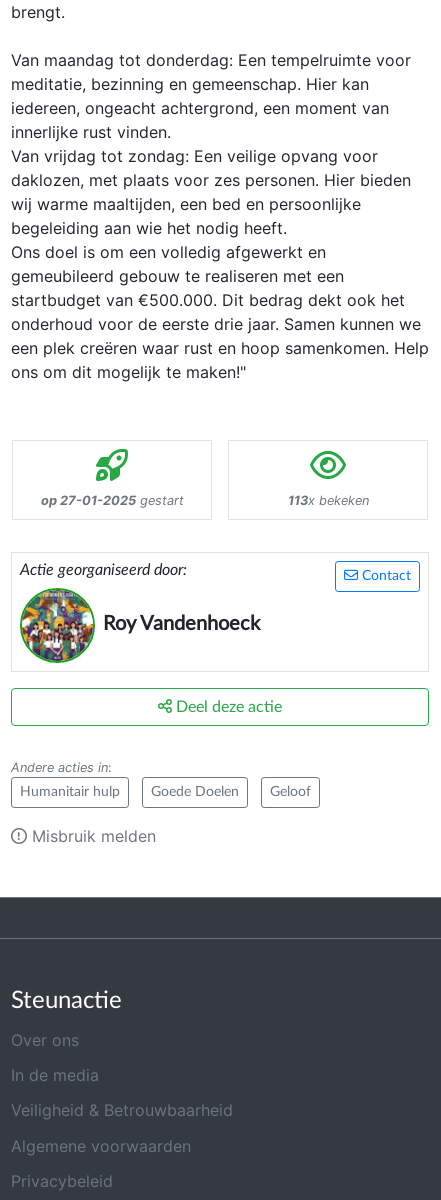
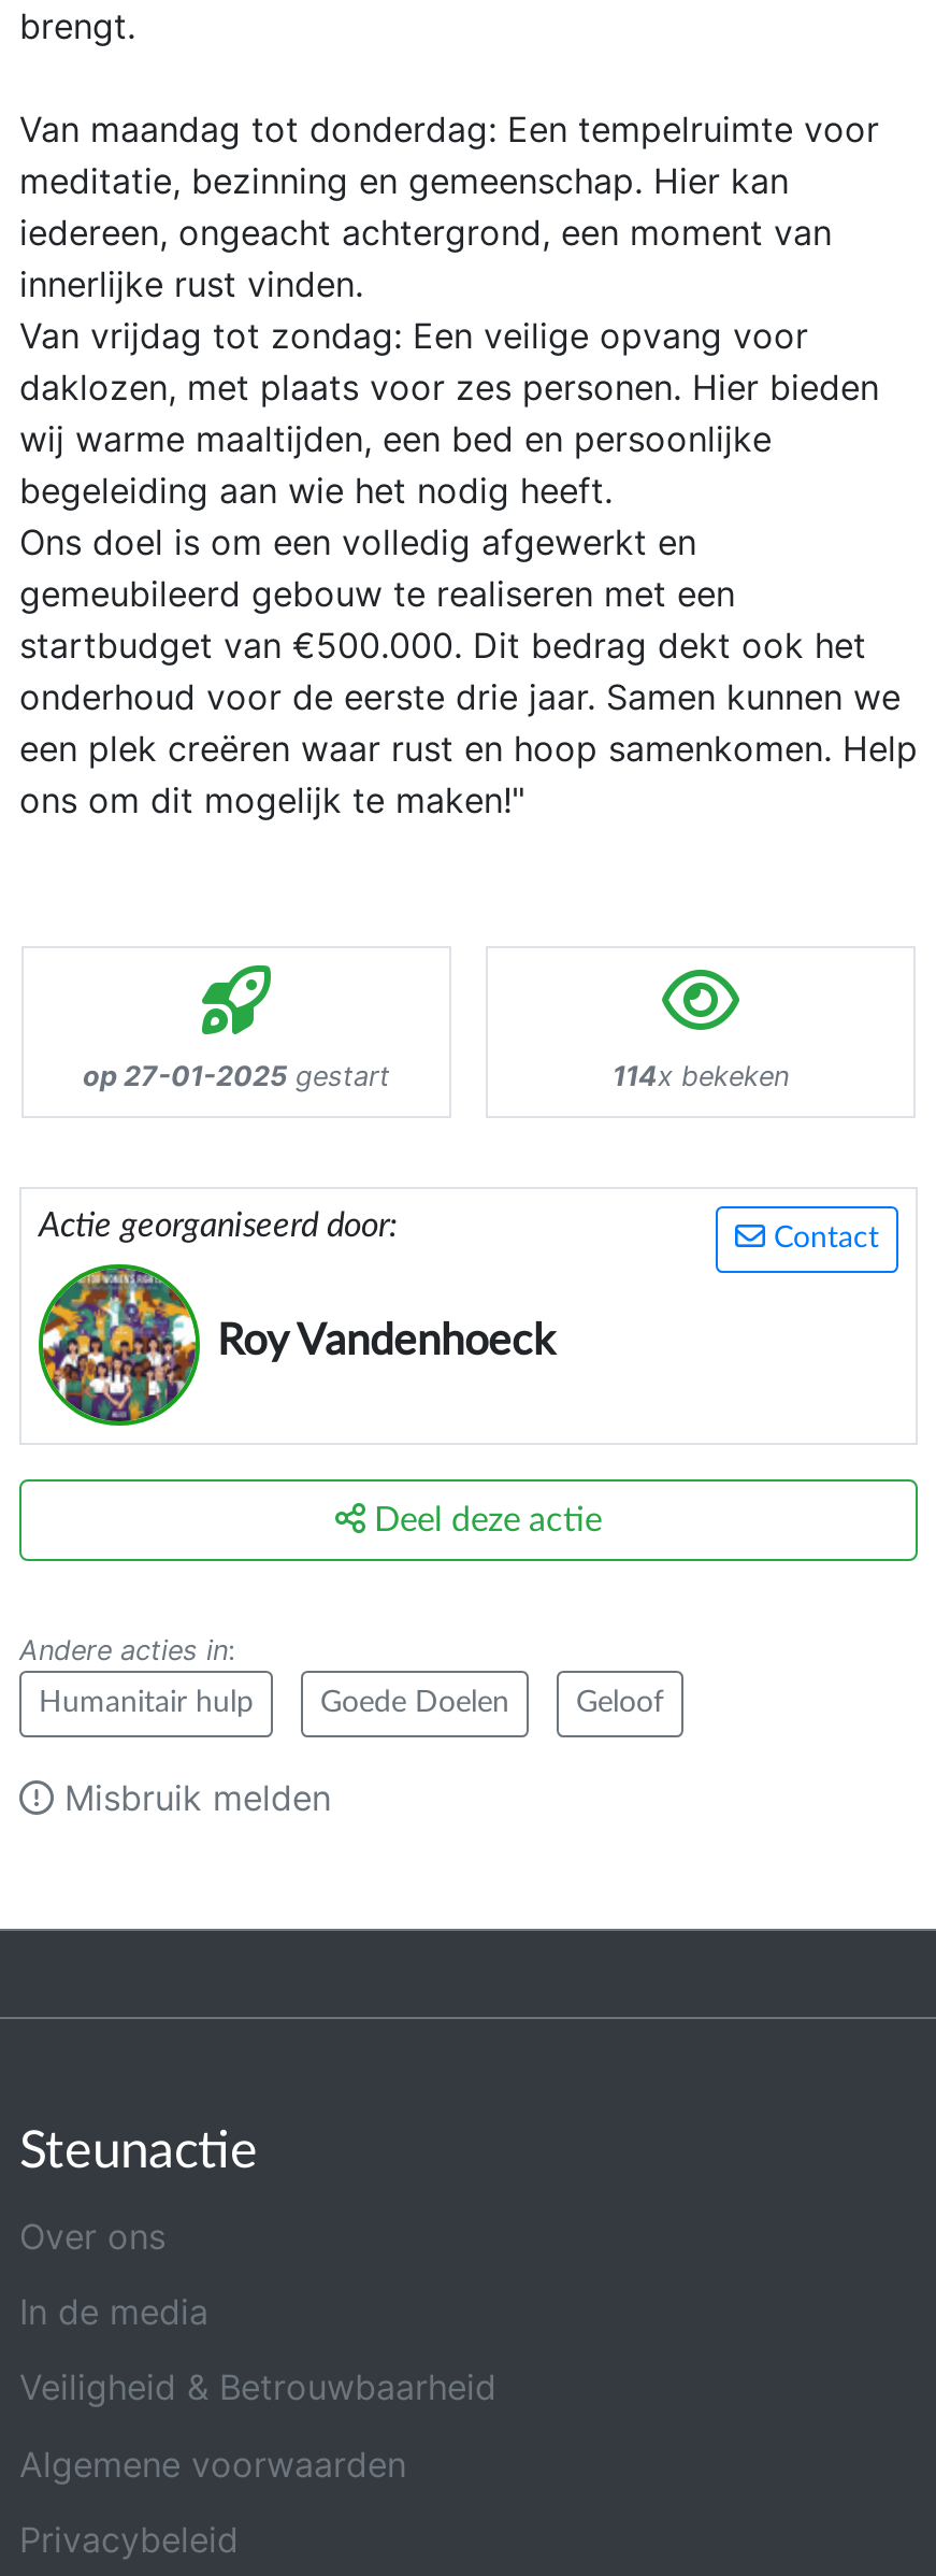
- 113x bekeken
+ 114x bekeken
